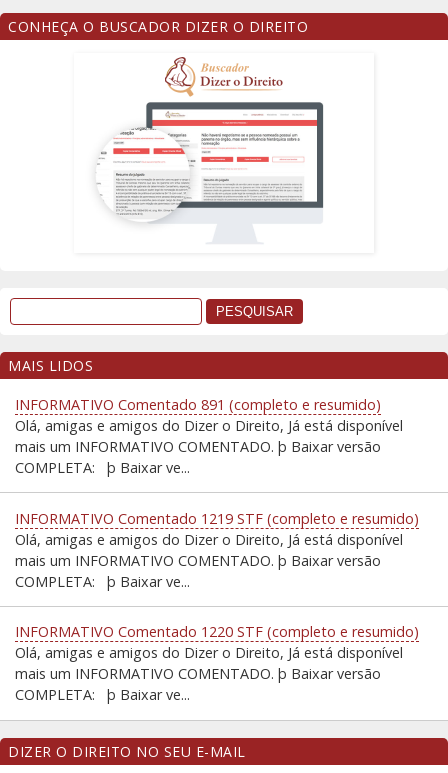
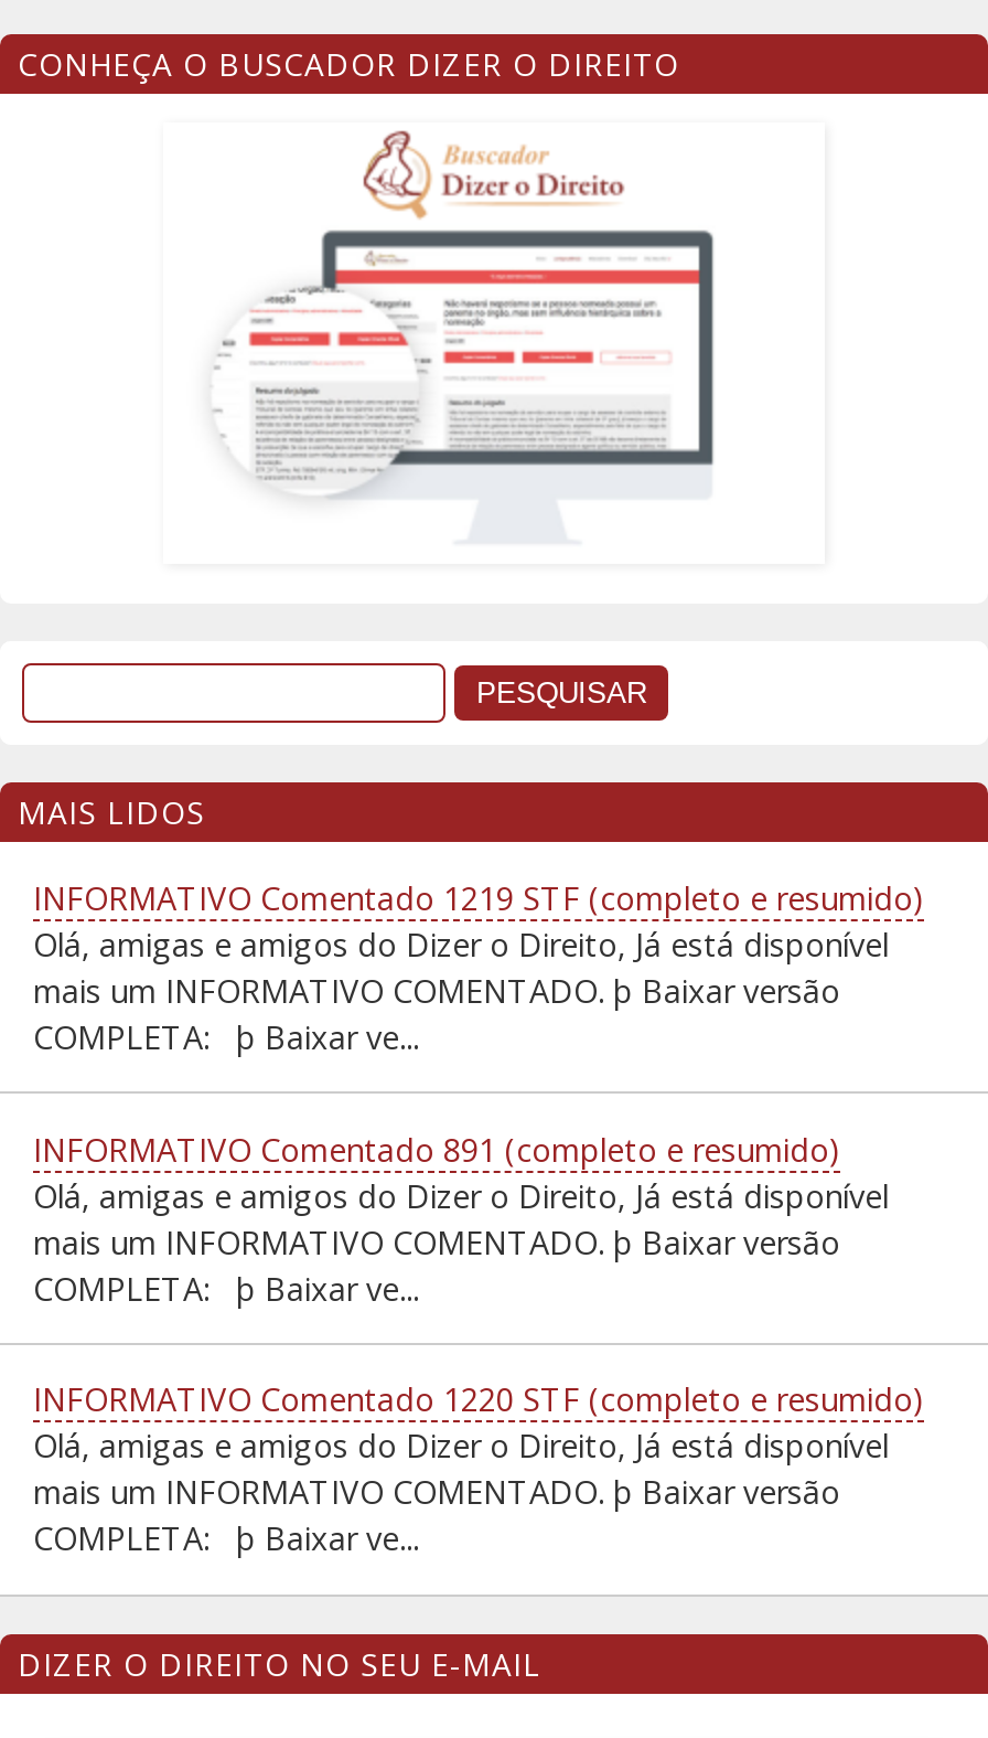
moved down: INFORMATIVO Comentado 891 (completo e resumido)

moved up: INFORMATIVO Comentado 1219 STF (completo e resumido)
